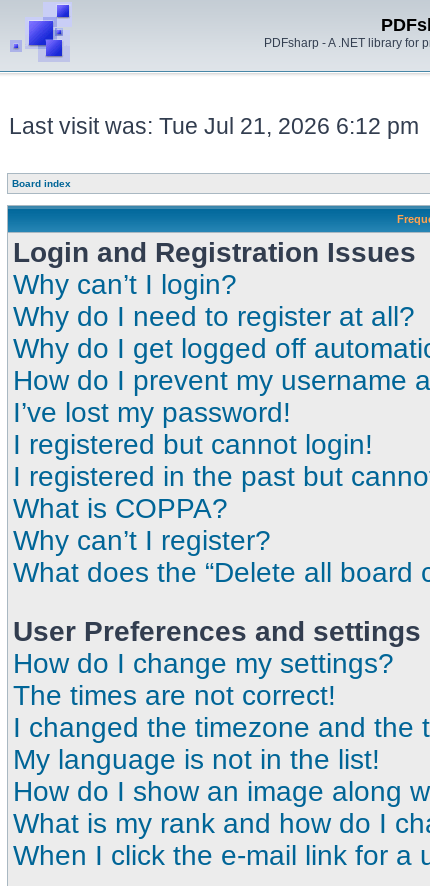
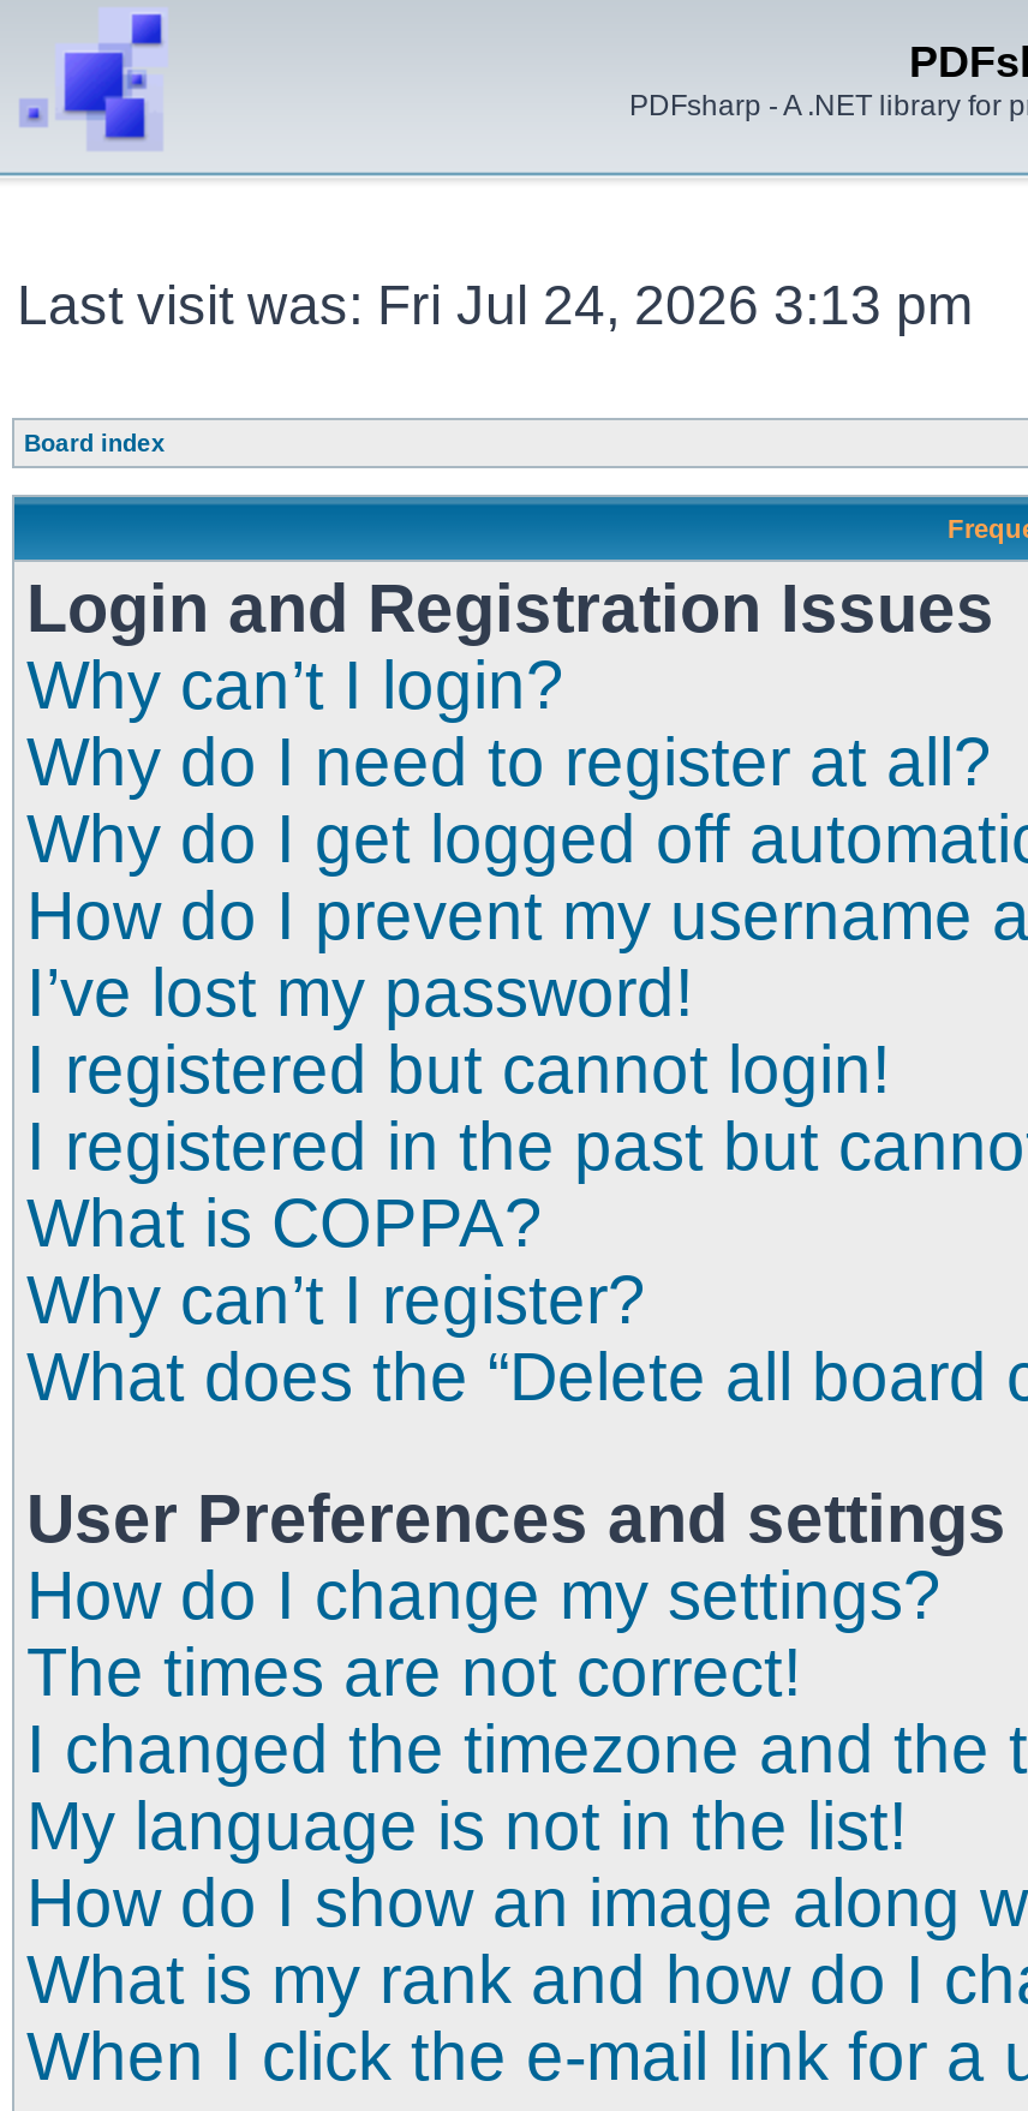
- Last visit was: Tue Jul 21, 2026 6:12 pm
+ Last visit was: Fri Jul 24, 2026 3:13 pm
